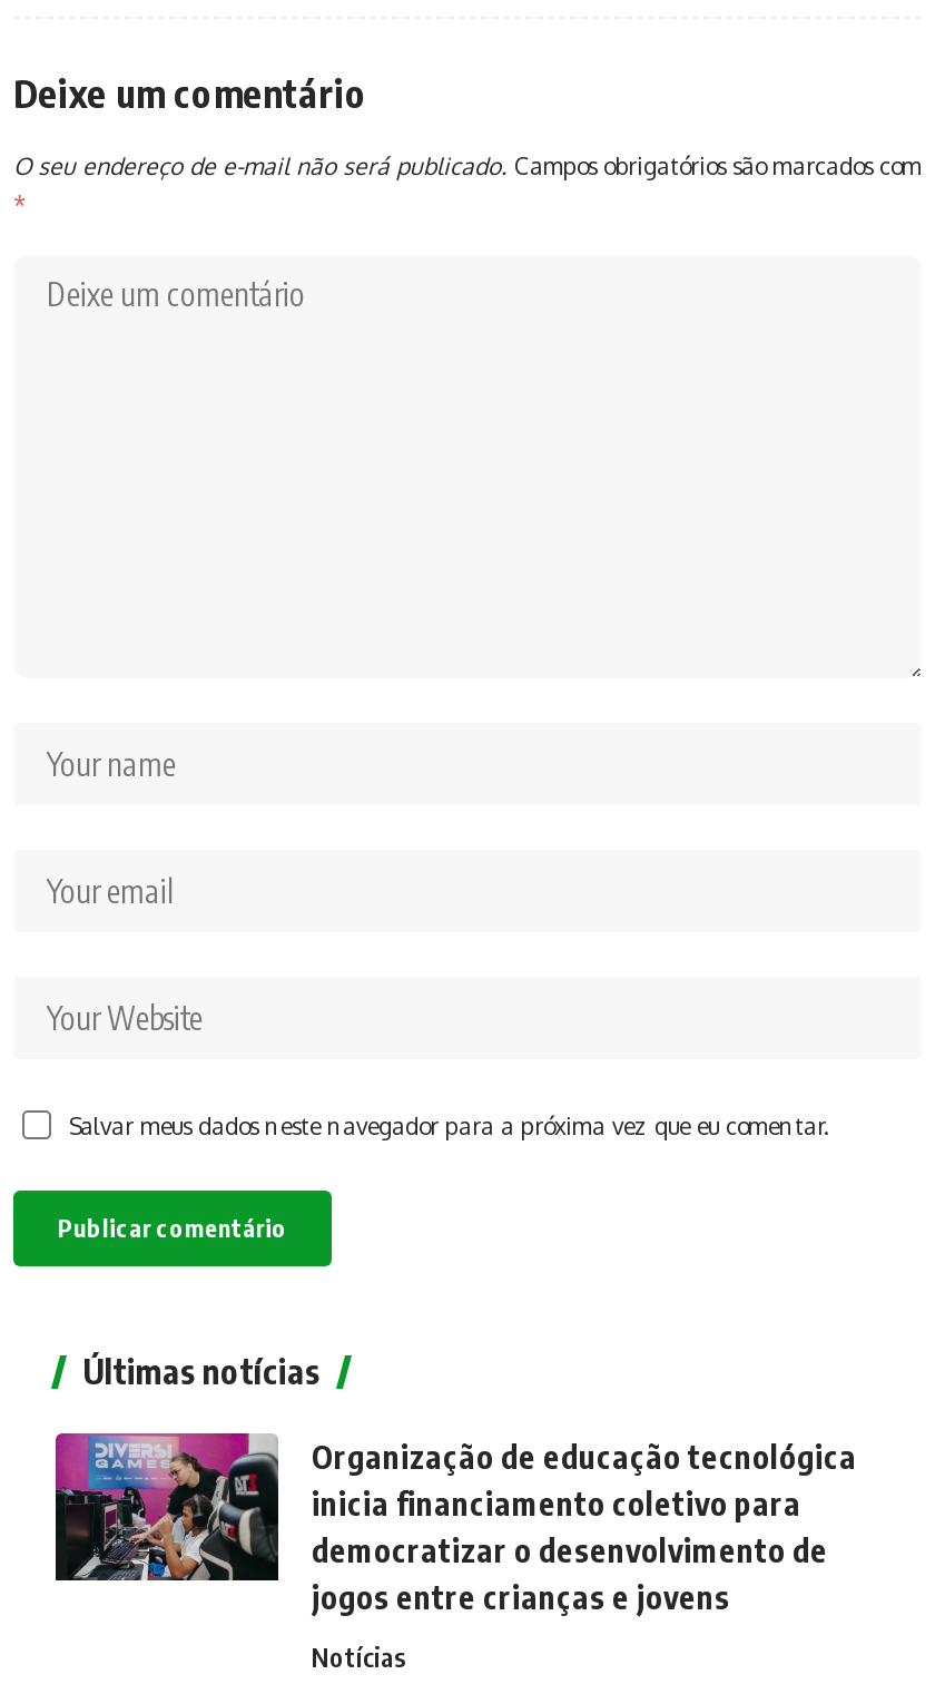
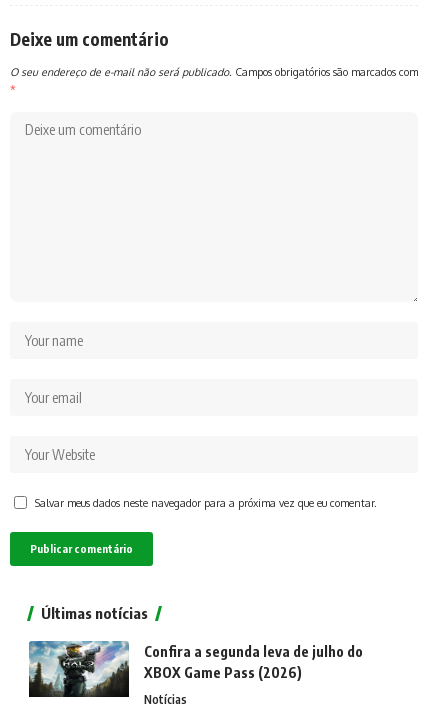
- [image]
- Organização de educação tecnológica
- inicia financiamento coletivo para
- democratizar o desenvolvimento de
- jogos entre crianças e jovens
+ [image]
+ Confira a segunda leva de julho do
+ XBOX Game Pass (2026)
